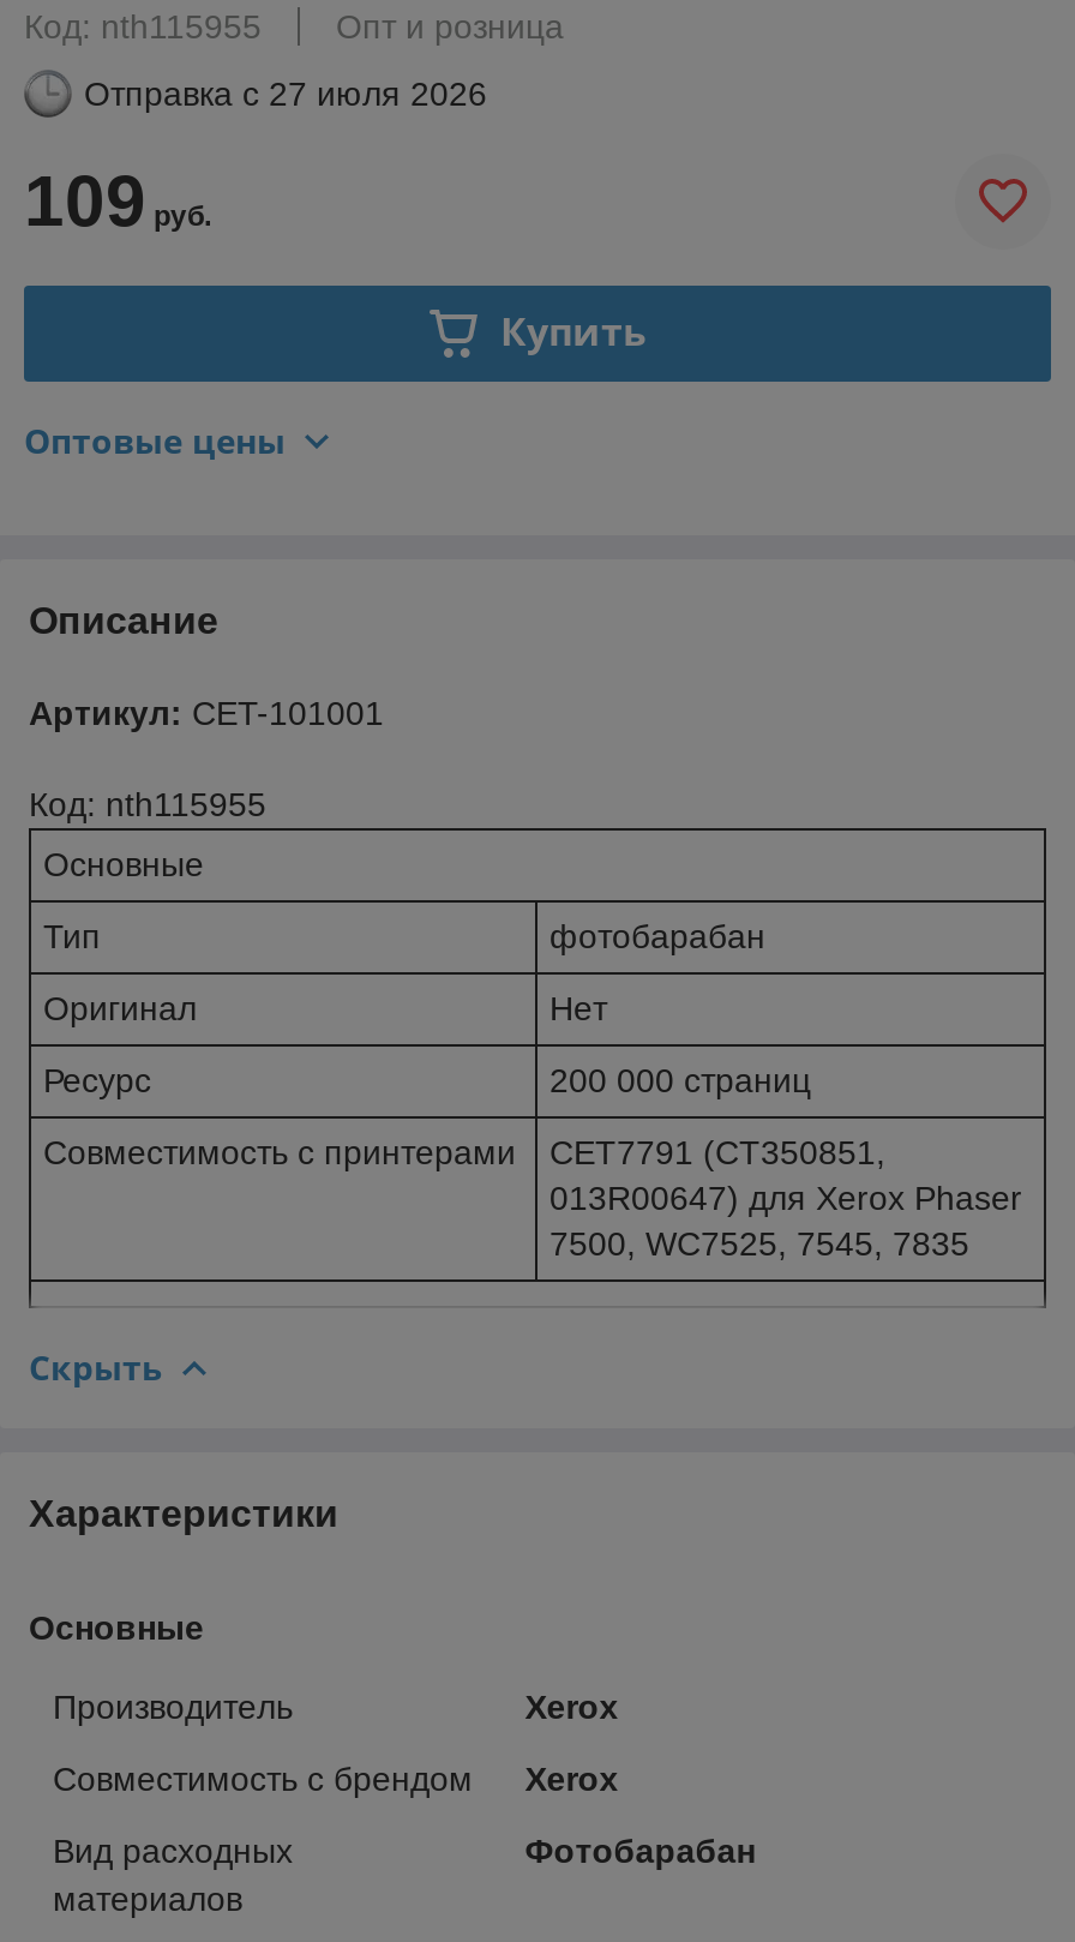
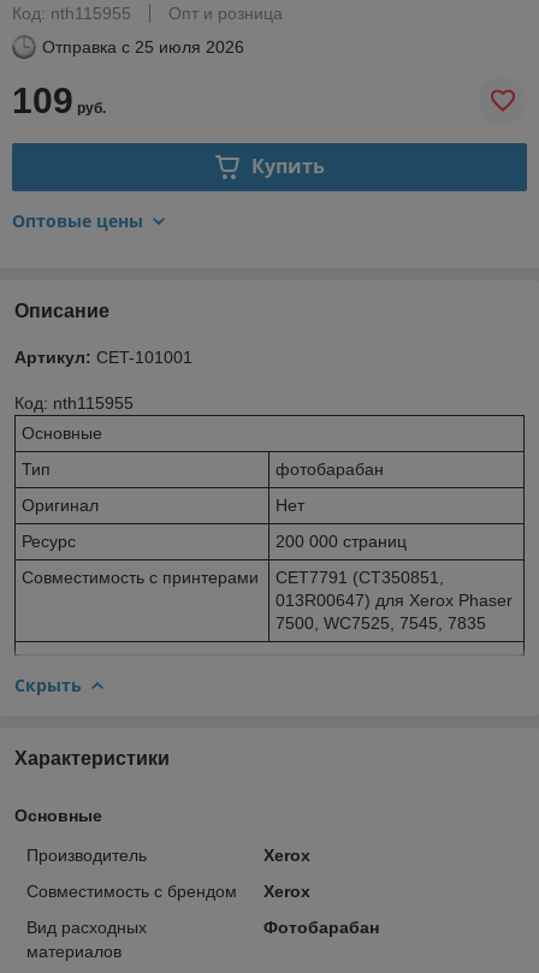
- Отправка с 27 июля 2026
+ Отправка с 25 июля 2026
